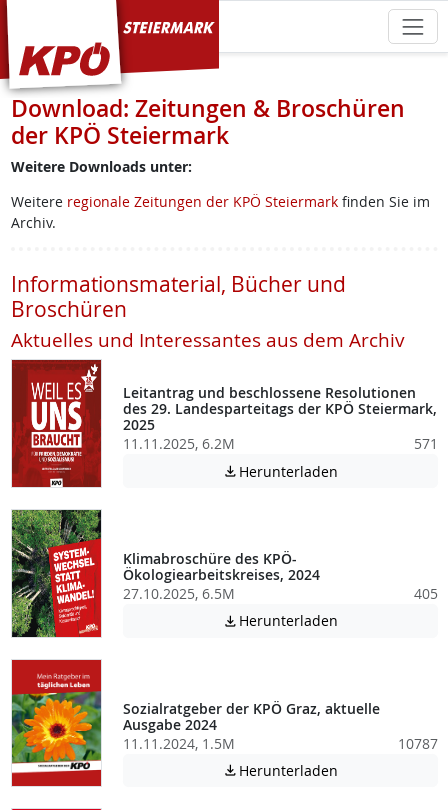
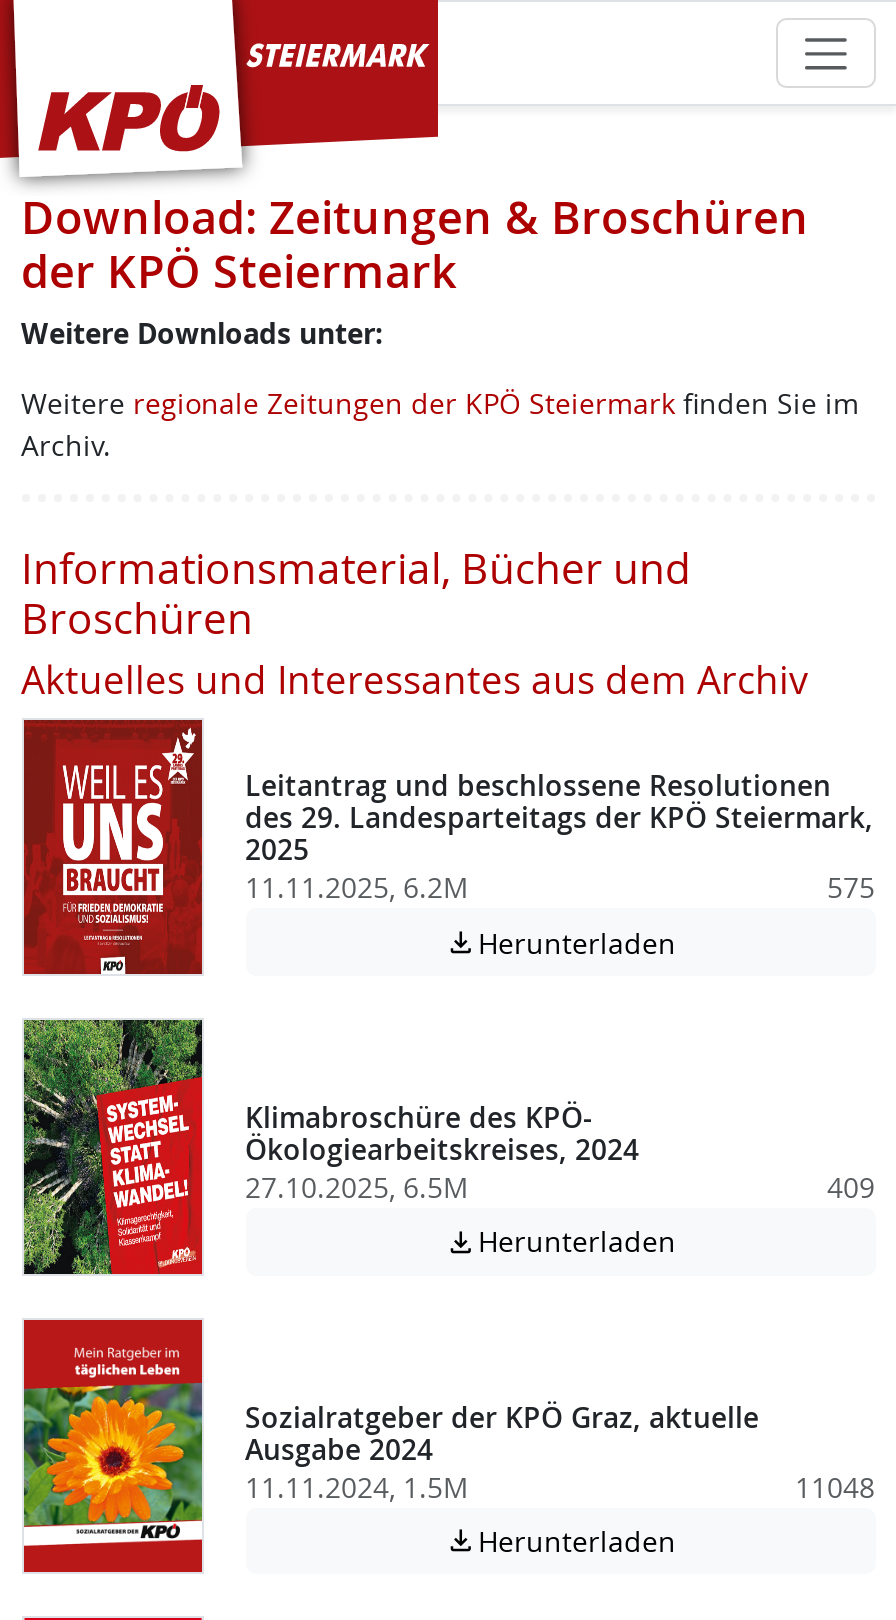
- 571
+ 575

- 405
+ 409

- 10787
+ 11048
